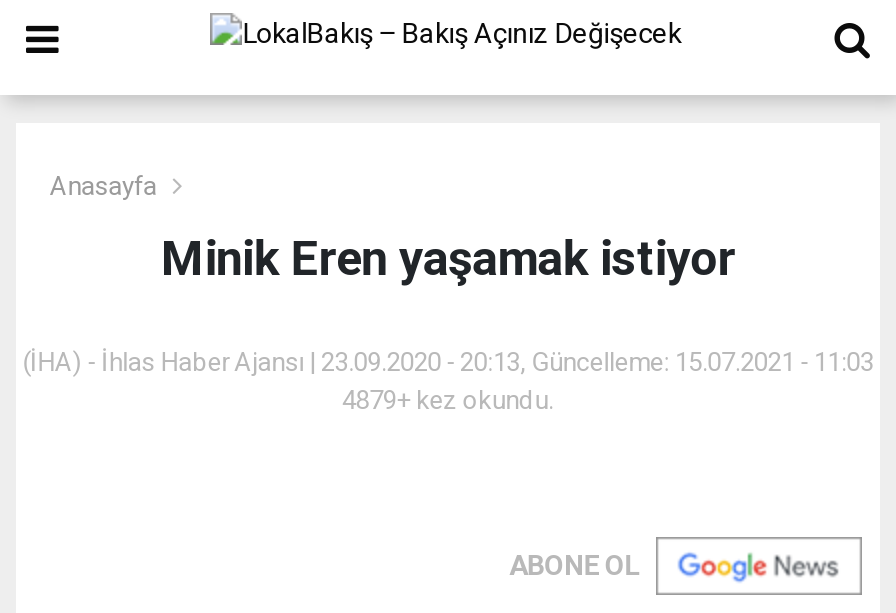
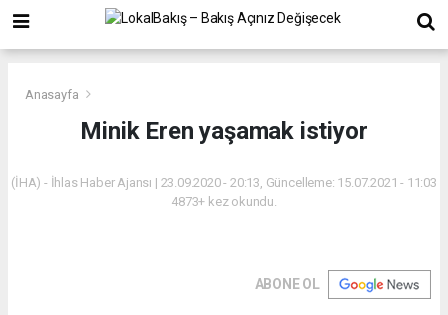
- 4879+ kez okundu.
+ 4873+ kez okundu.
